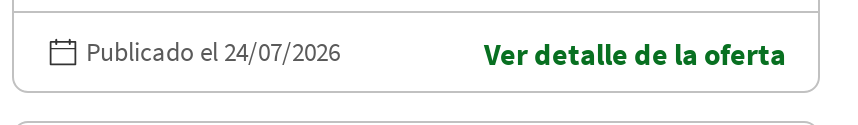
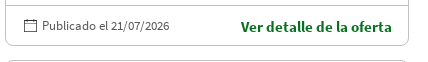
- Publicado el 24/07/2026
+ Publicado el 21/07/2026
